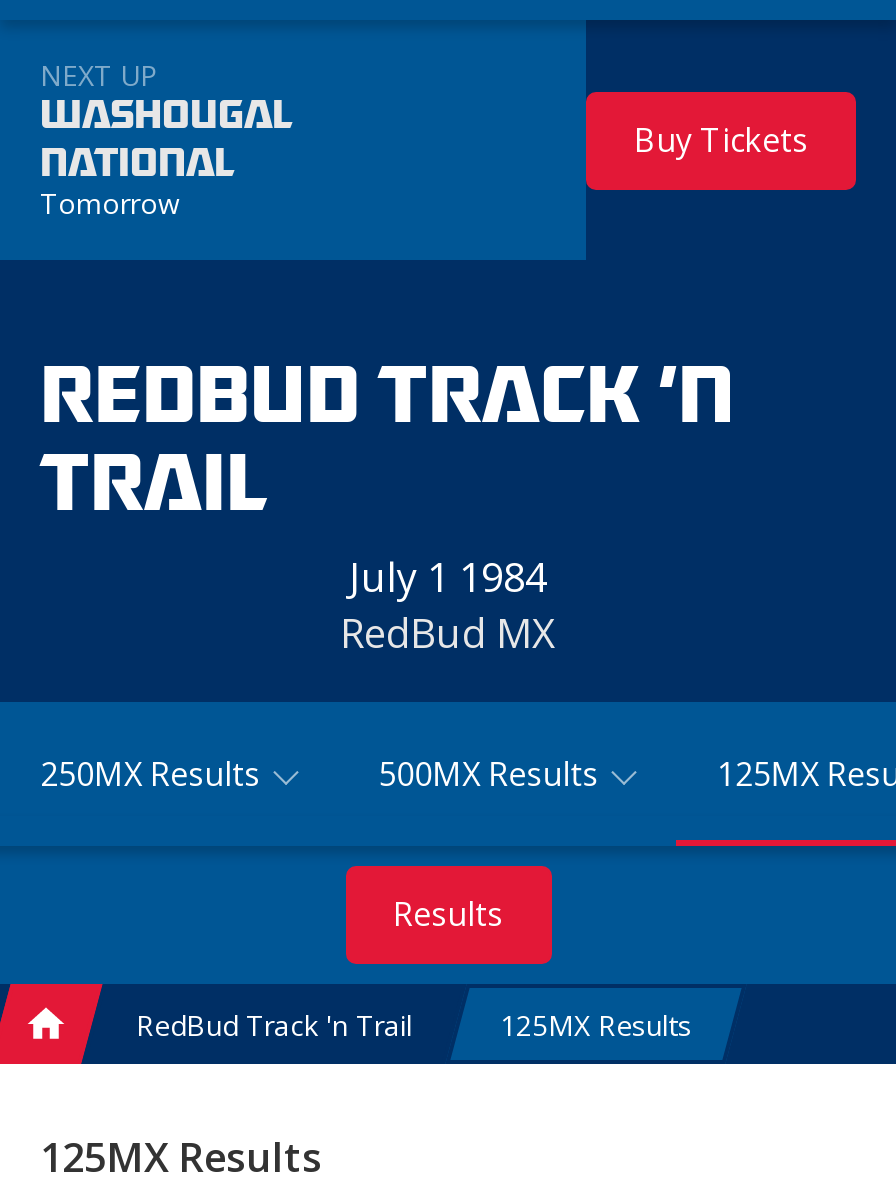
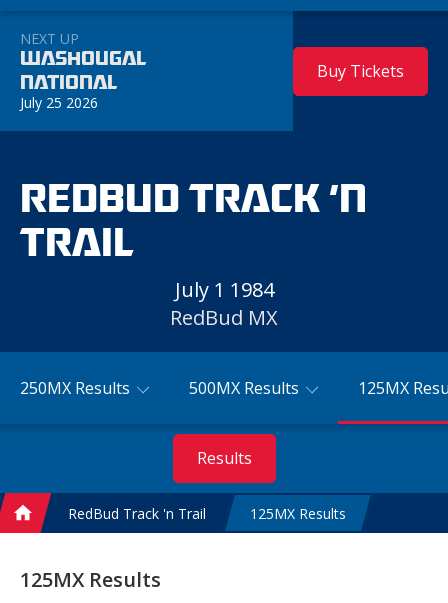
- Tomorrow
+ July 25 2026
